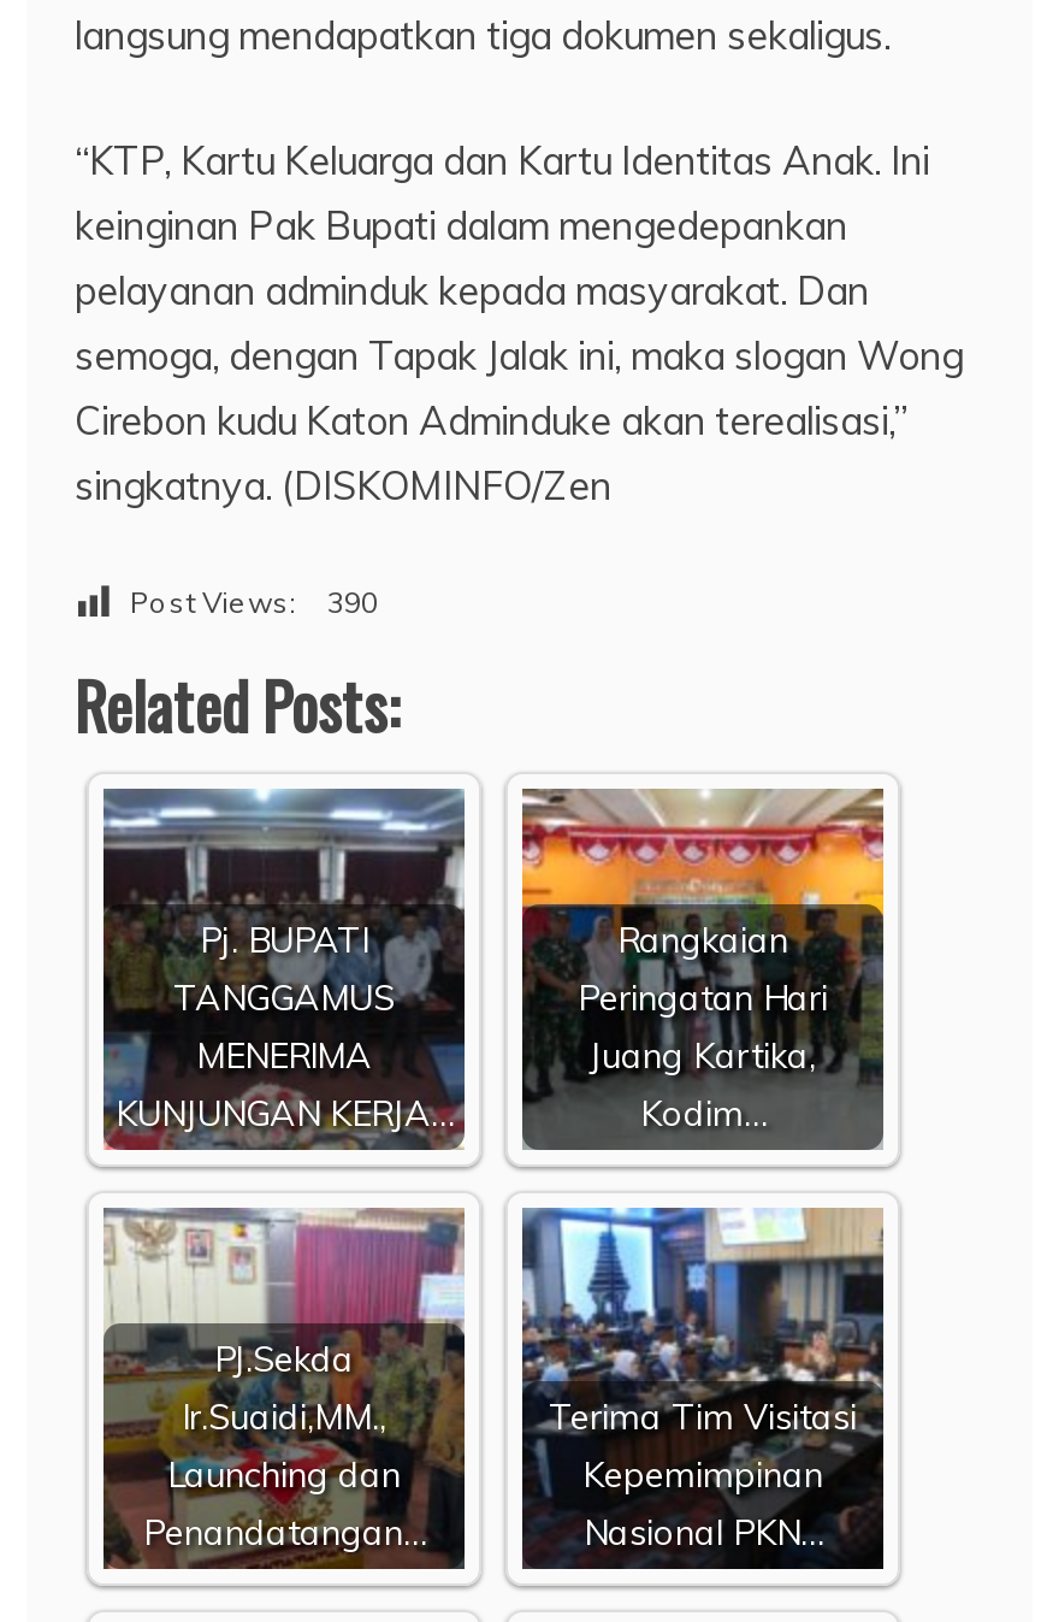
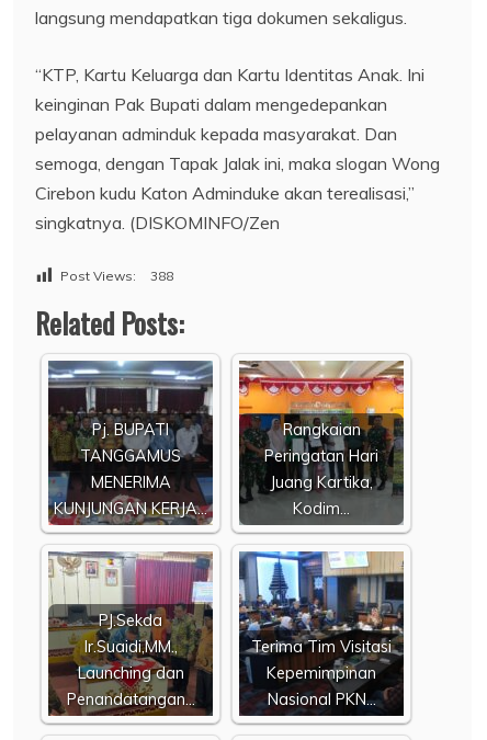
- Post Views: 390
+ Post Views: 388
